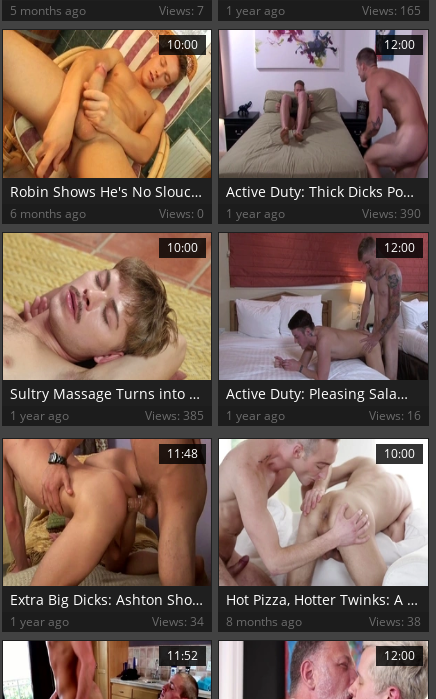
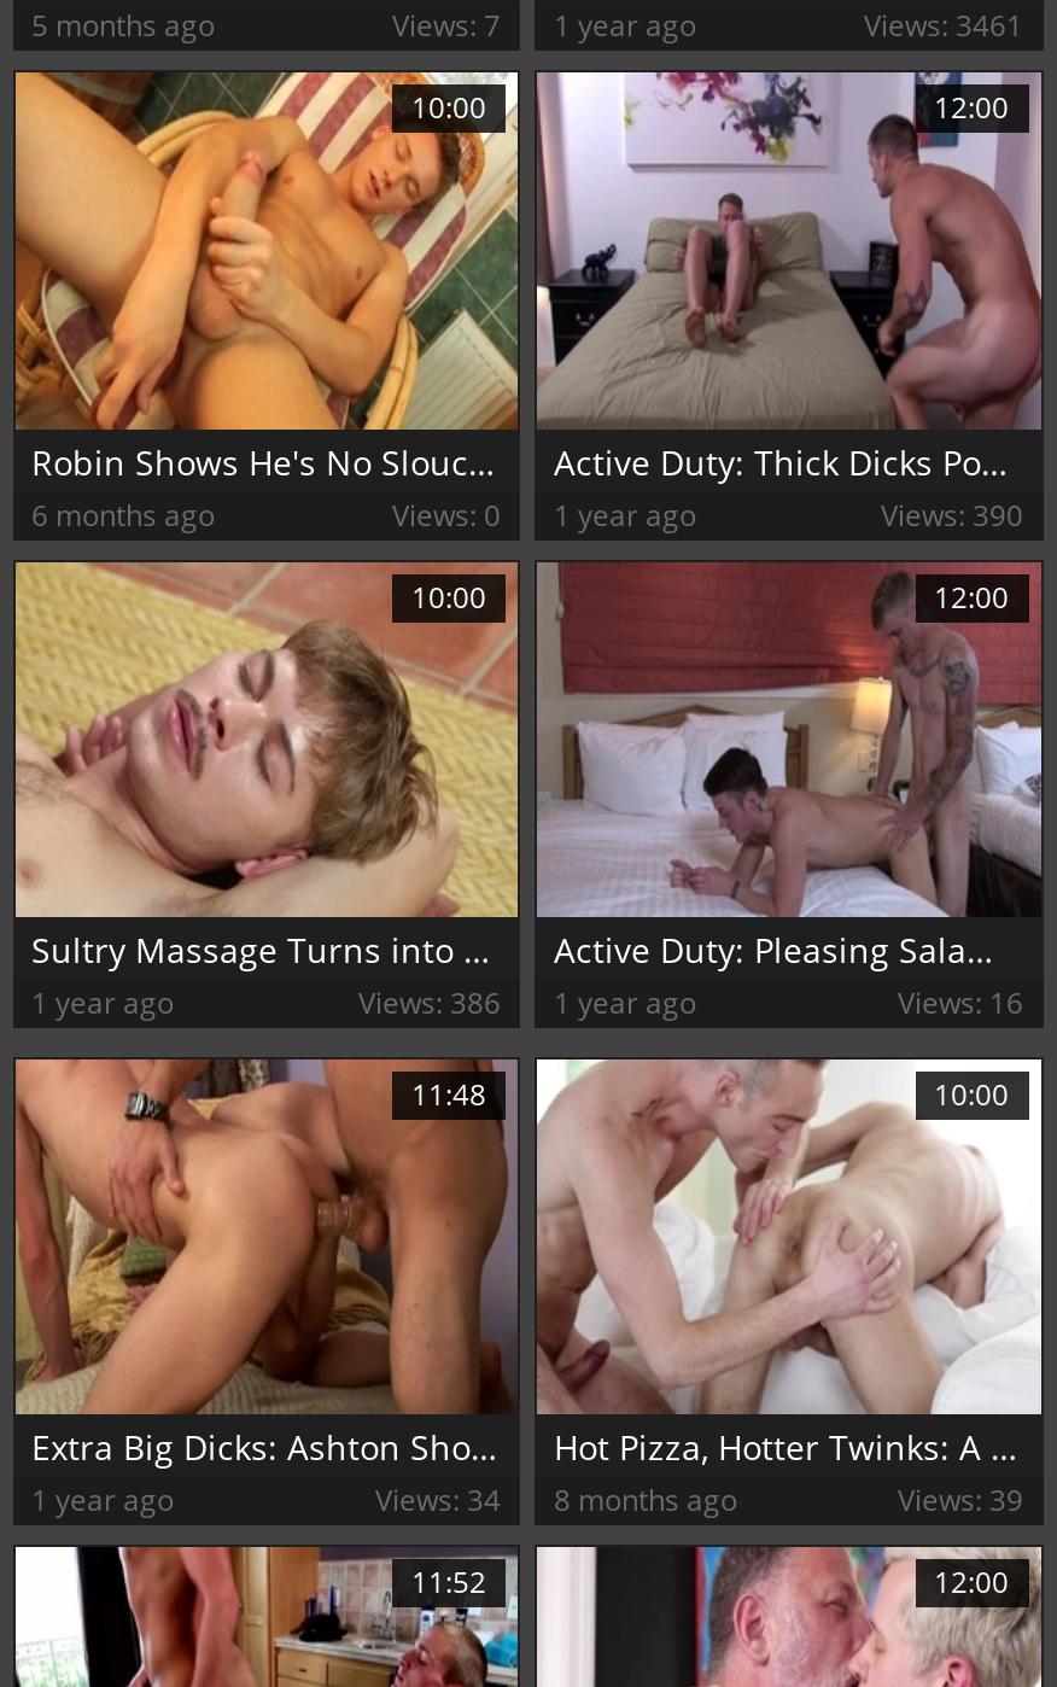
- Views: 165
+ Views: 3461

- Views: 385 1 year ago
+ Views: 386 1 year ago

- Views: 38
+ Views: 39
